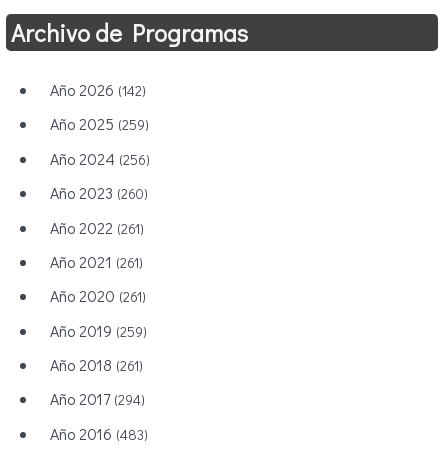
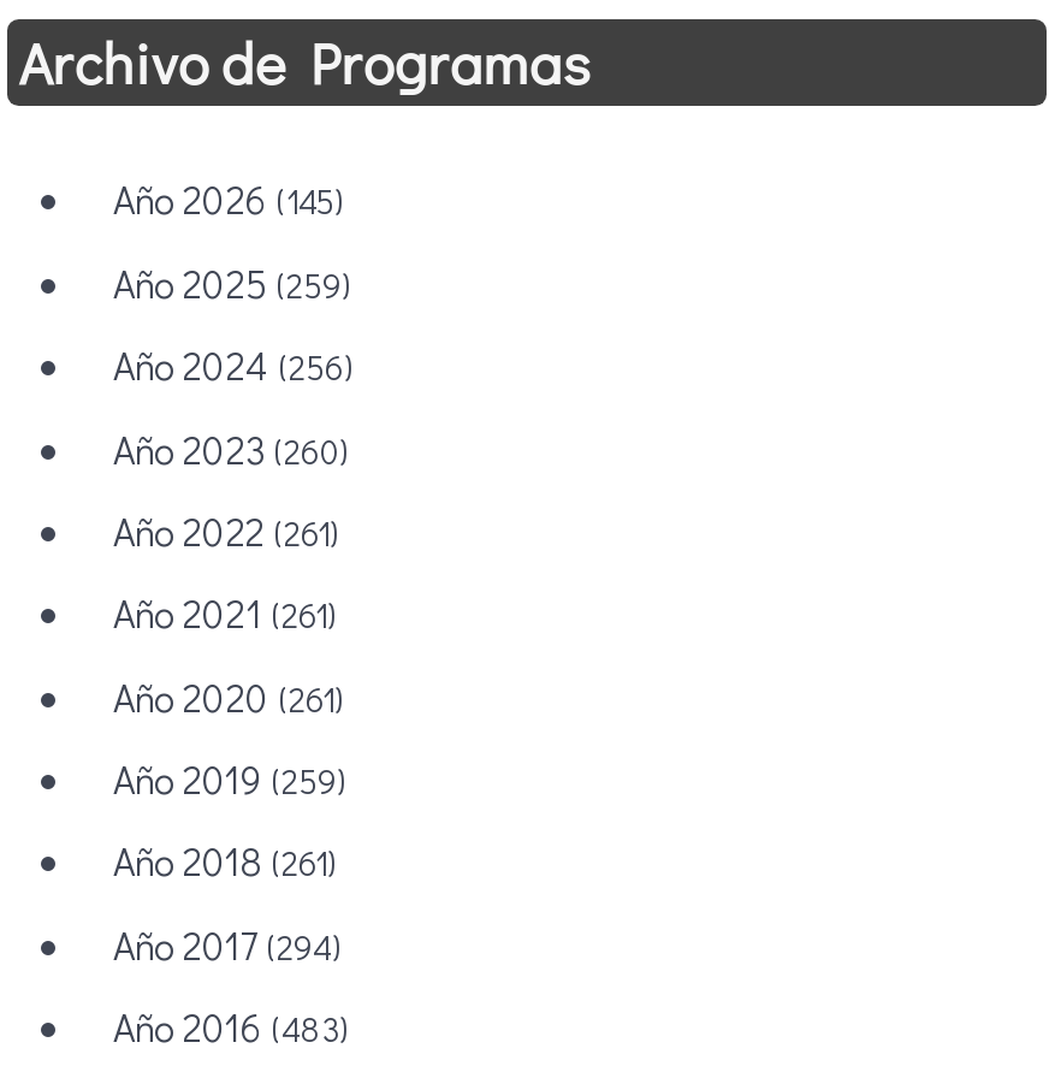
- Año 2026 (142)
+ Año 2026 (145)
